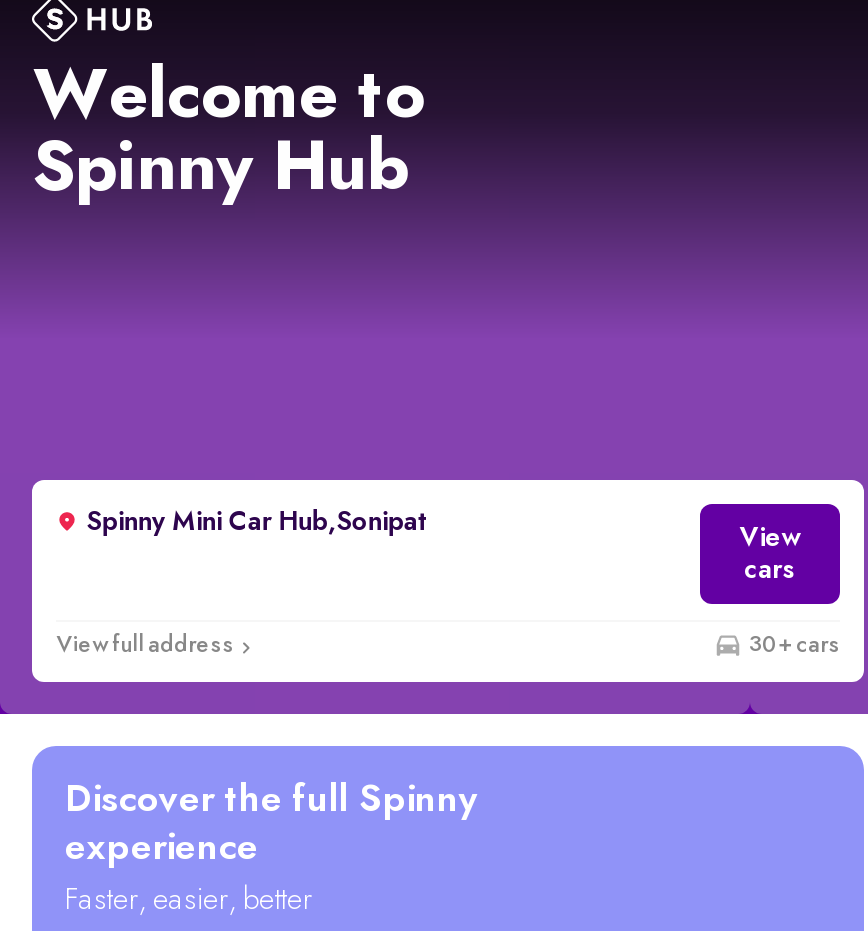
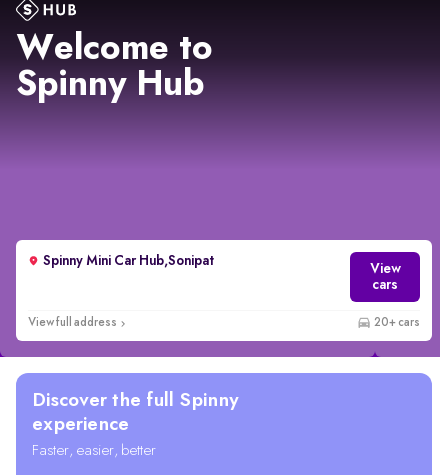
- 30+ cars
+ 20+ cars
